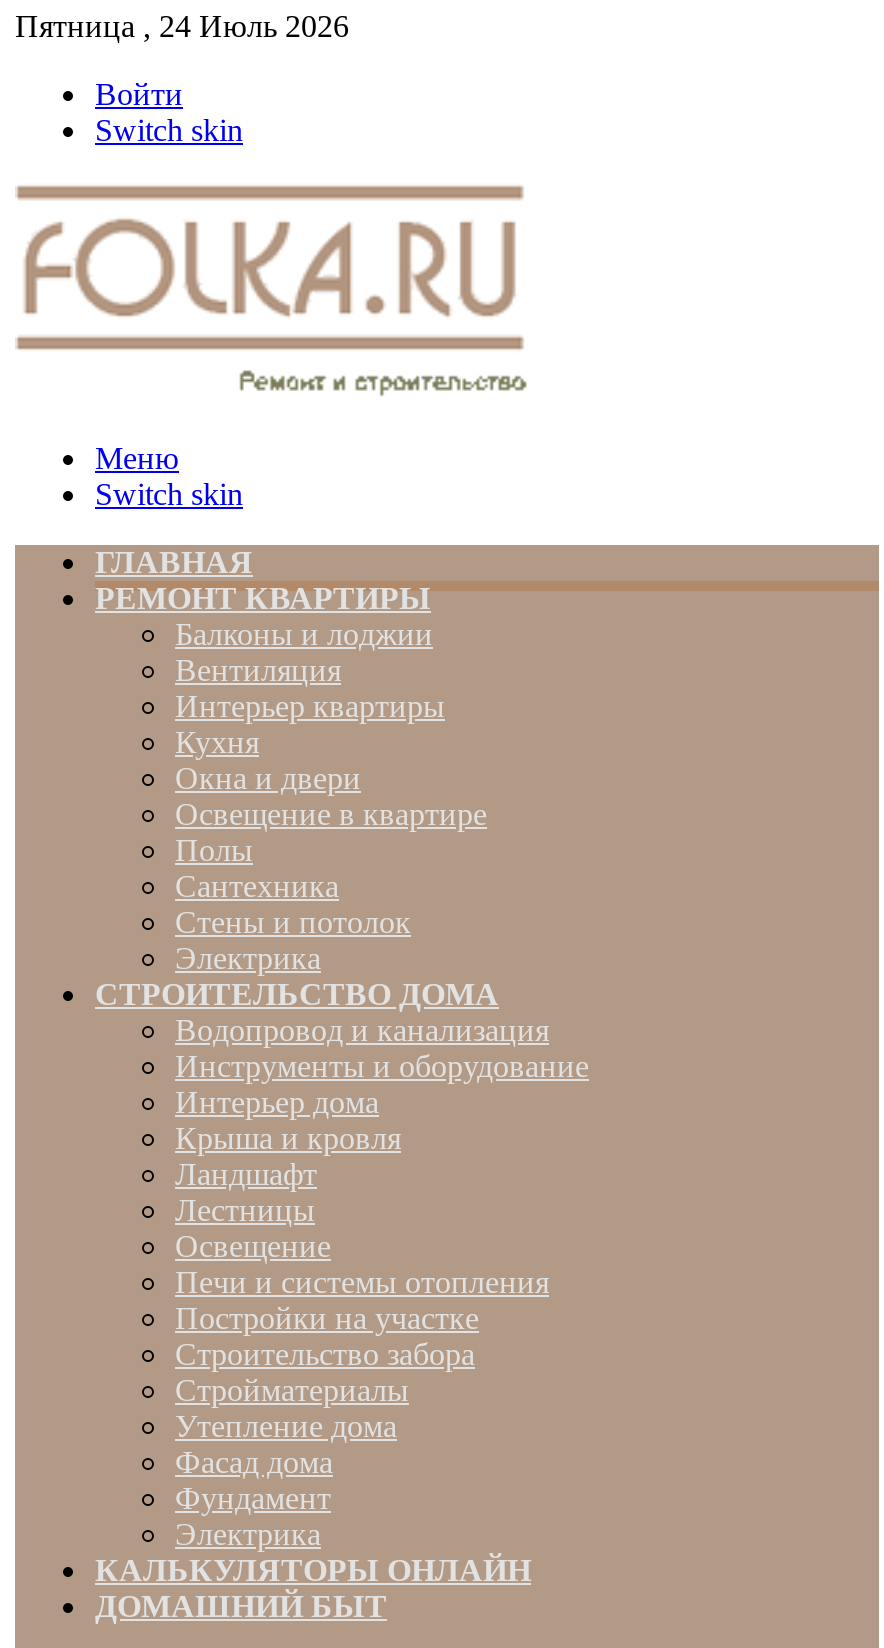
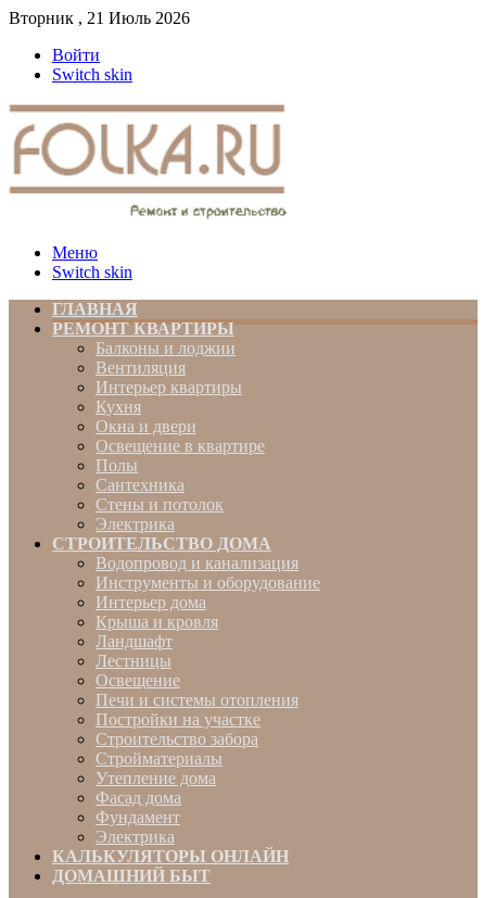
- Пятница , 24 Июль 2026
+ Вторник , 21 Июль 2026
